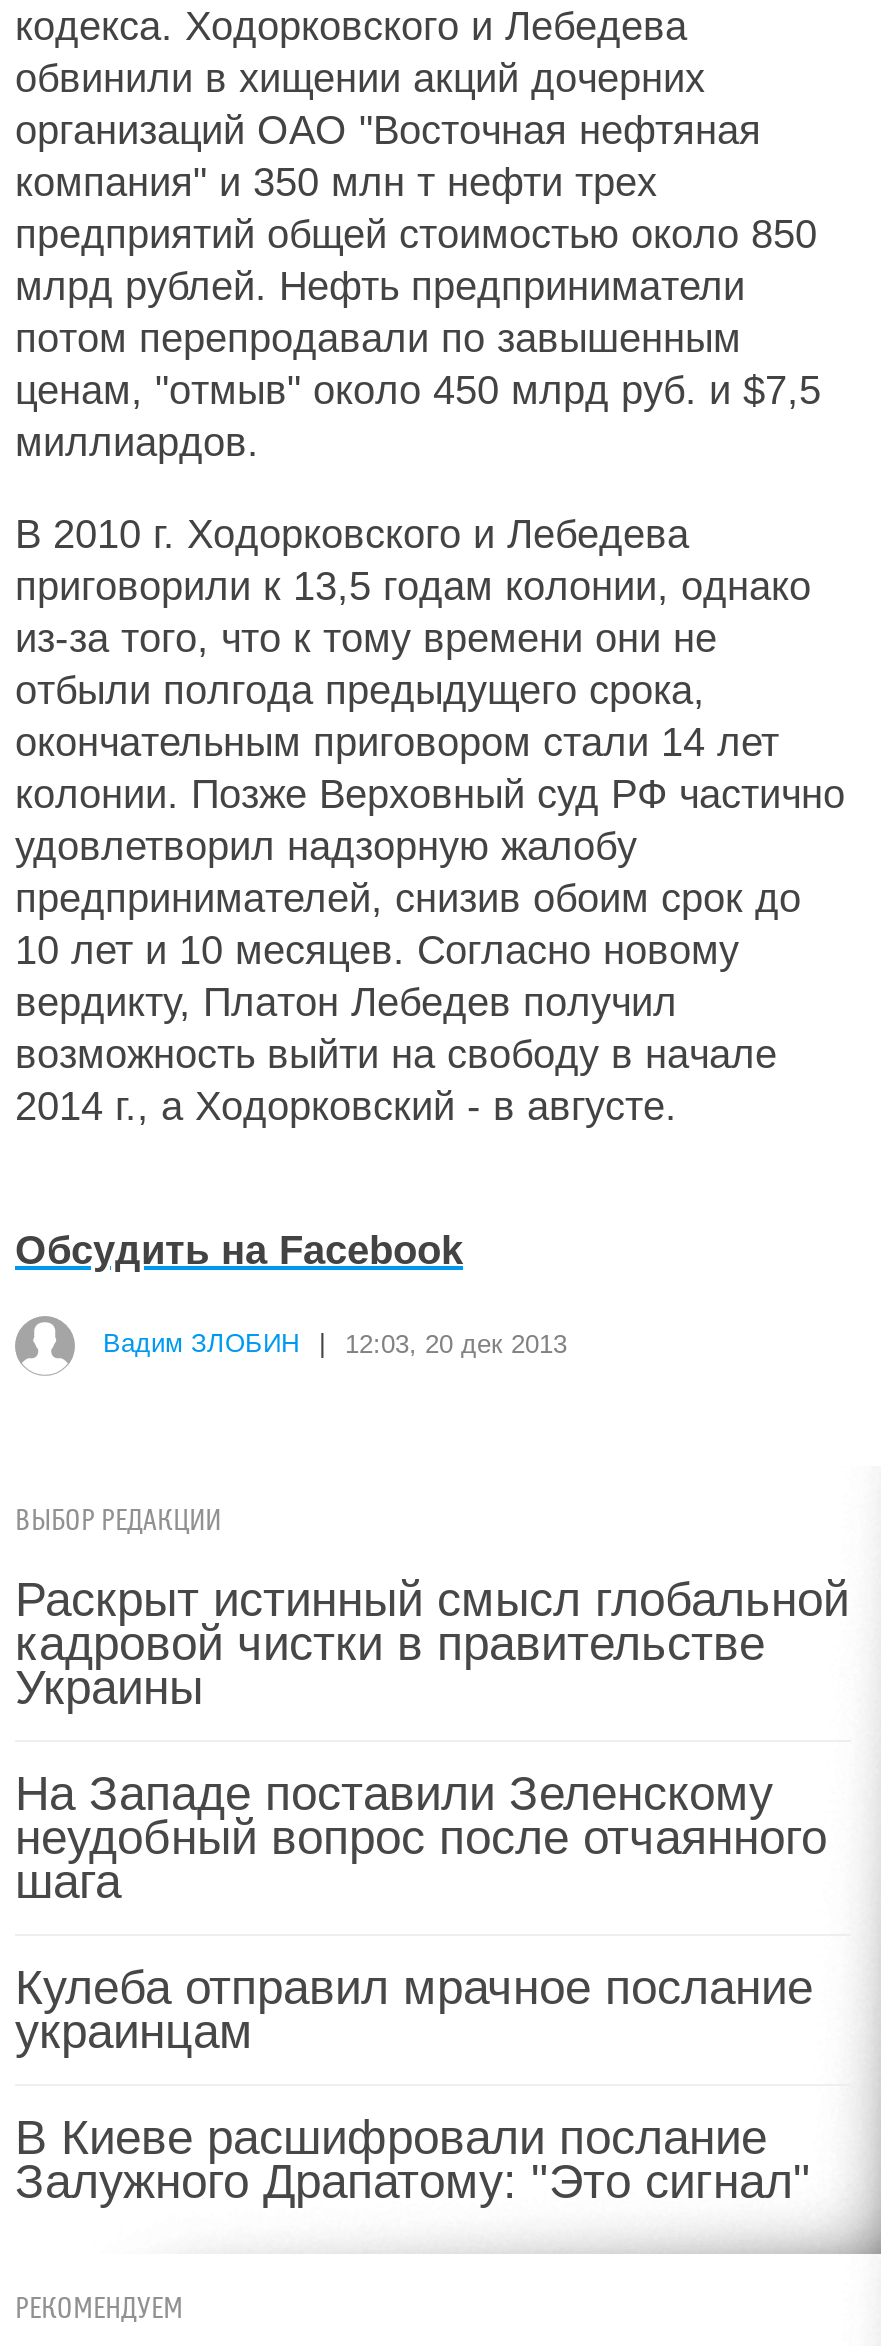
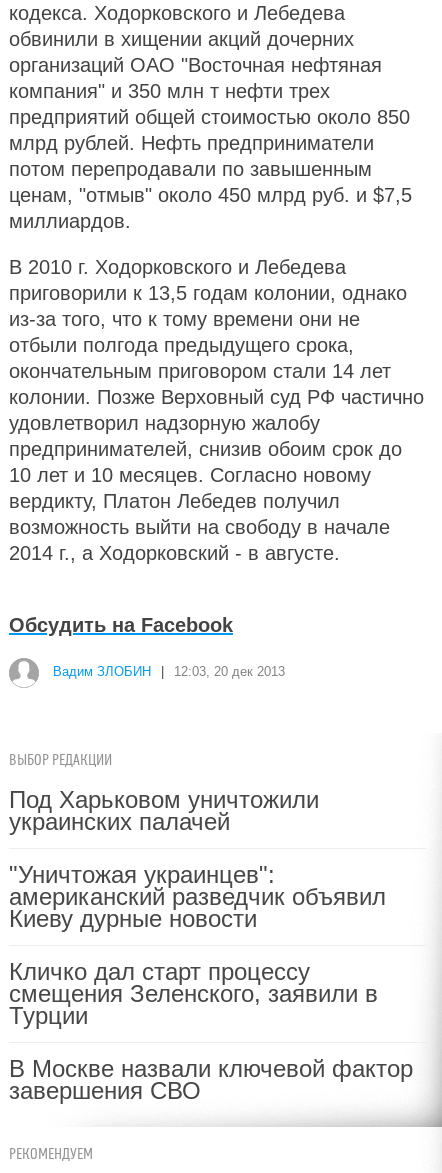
- Раскрыт истинный смысл глобальной
- кадровой чистки в правительстве
- Украины
+ Под Харьковом уничтожили
+ украинских палачей

- На Западе поставили Зеленскому
- неудобный вопрос после отчаянного
- шага
+ "Уничтожая украинцев":
+ американский разведчик объявил
+ Киеву дурные новости

- Кулеба отправил мрачное послание
- украинцам
+ Кличко дал старт процессу
+ смещения Зеленского, заявили в
+ Турции

- В Киеве расшифровали послание
- Залужного Драпатому: "Это сигнал"
+ В Москве назвали ключевой фактор
+ завершения СВО
